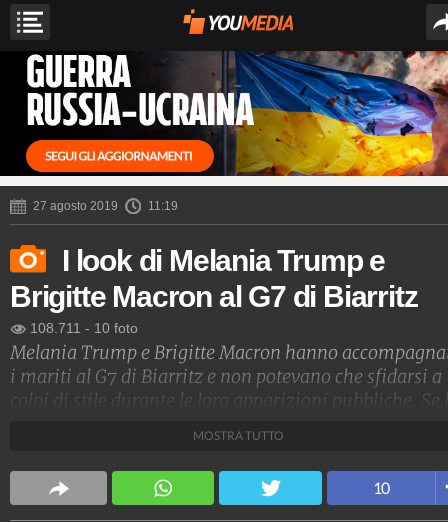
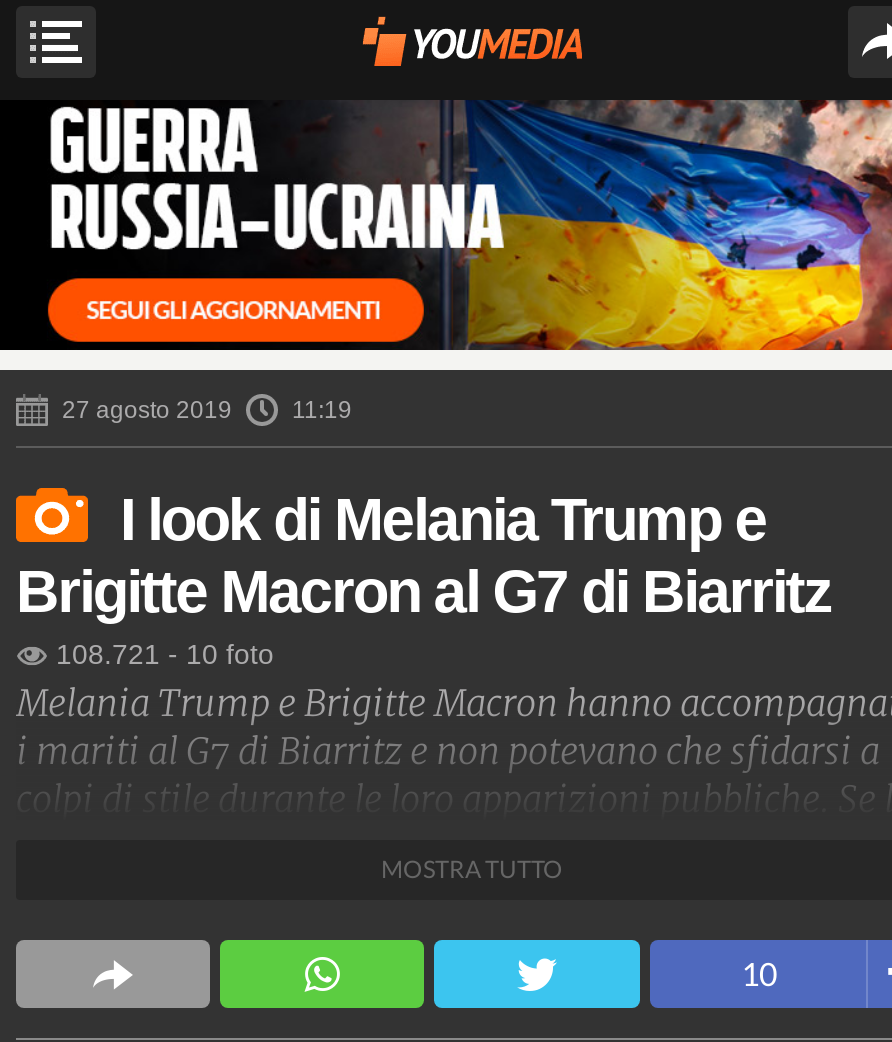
- 108.711 - 10 foto
+ 108.721 - 10 foto
